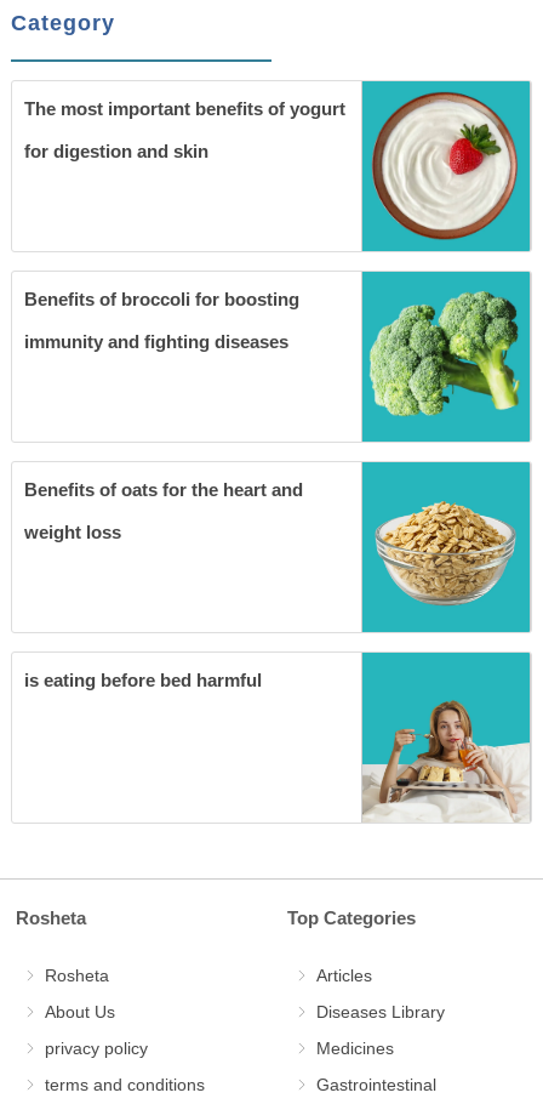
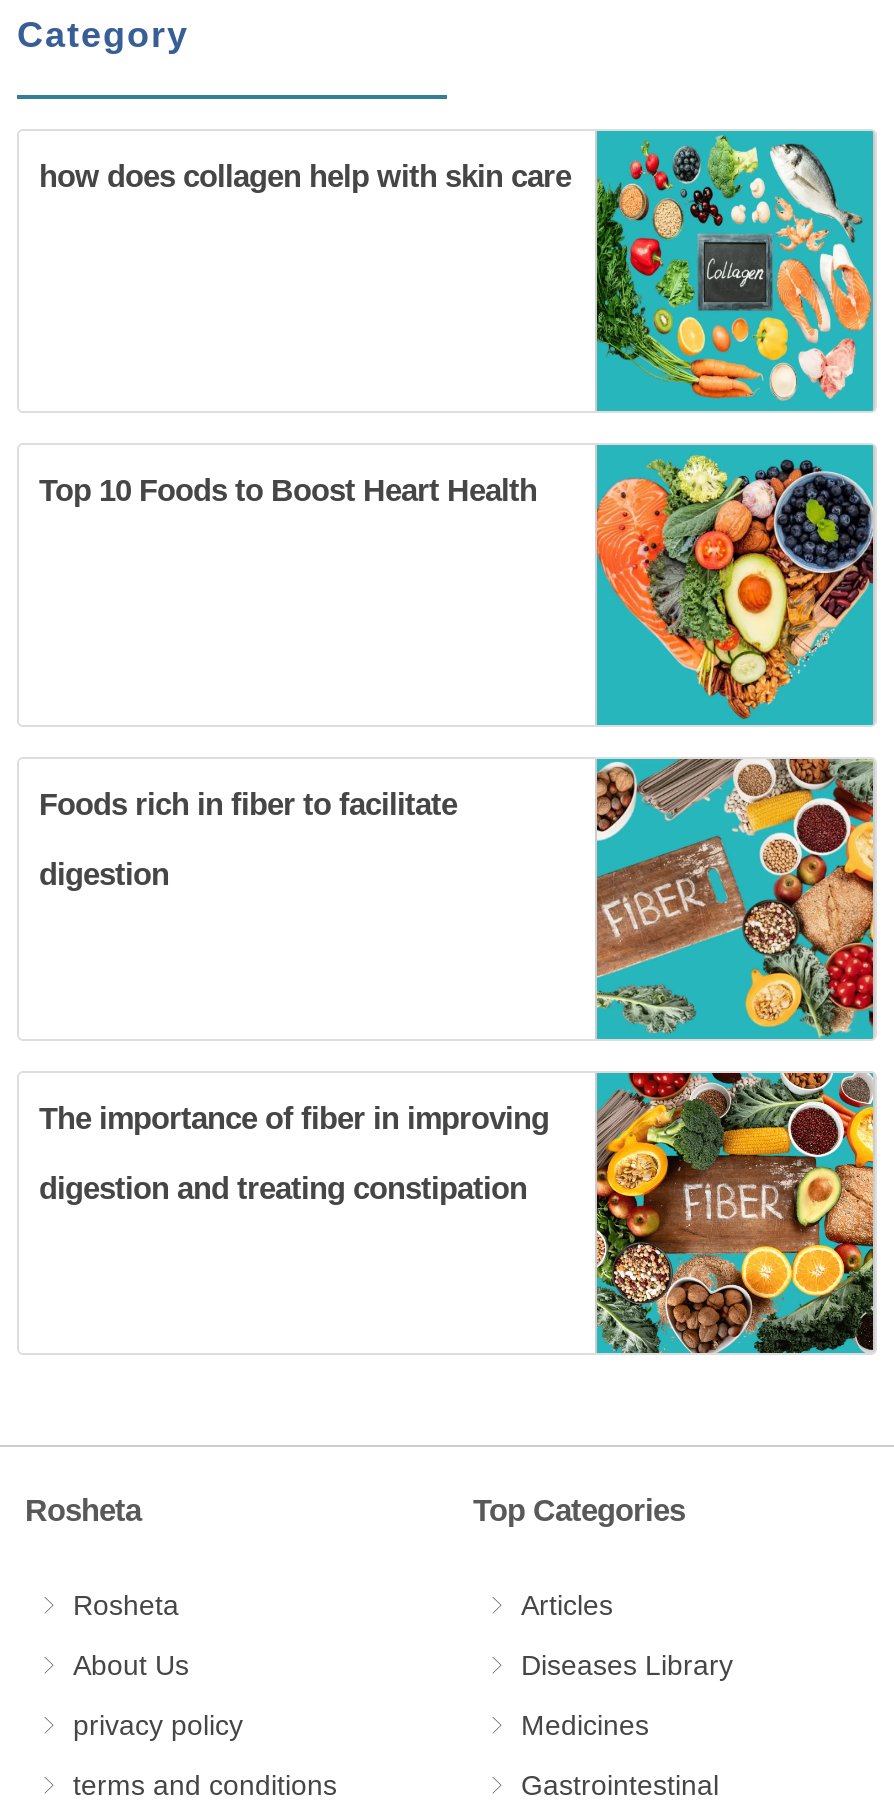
- [image]
- The most important benefits of yogurt
- for digestion and skin
+ [image]
+ how does collagen help with skin care

- [image]
+ [image]

- Benefits of broccoli for boosting
- immunity and fighting diseases
+ Top 10 Foods to Boost Heart Health

- [image]
+ [image]

- Benefits of oats for the heart and
- weight loss
+ Foods rich in fiber to facilitate
+ digestion

- [image]
+ [image]

- is eating before bed harmful
+ The importance of fiber in improving
+ digestion and treating constipation
